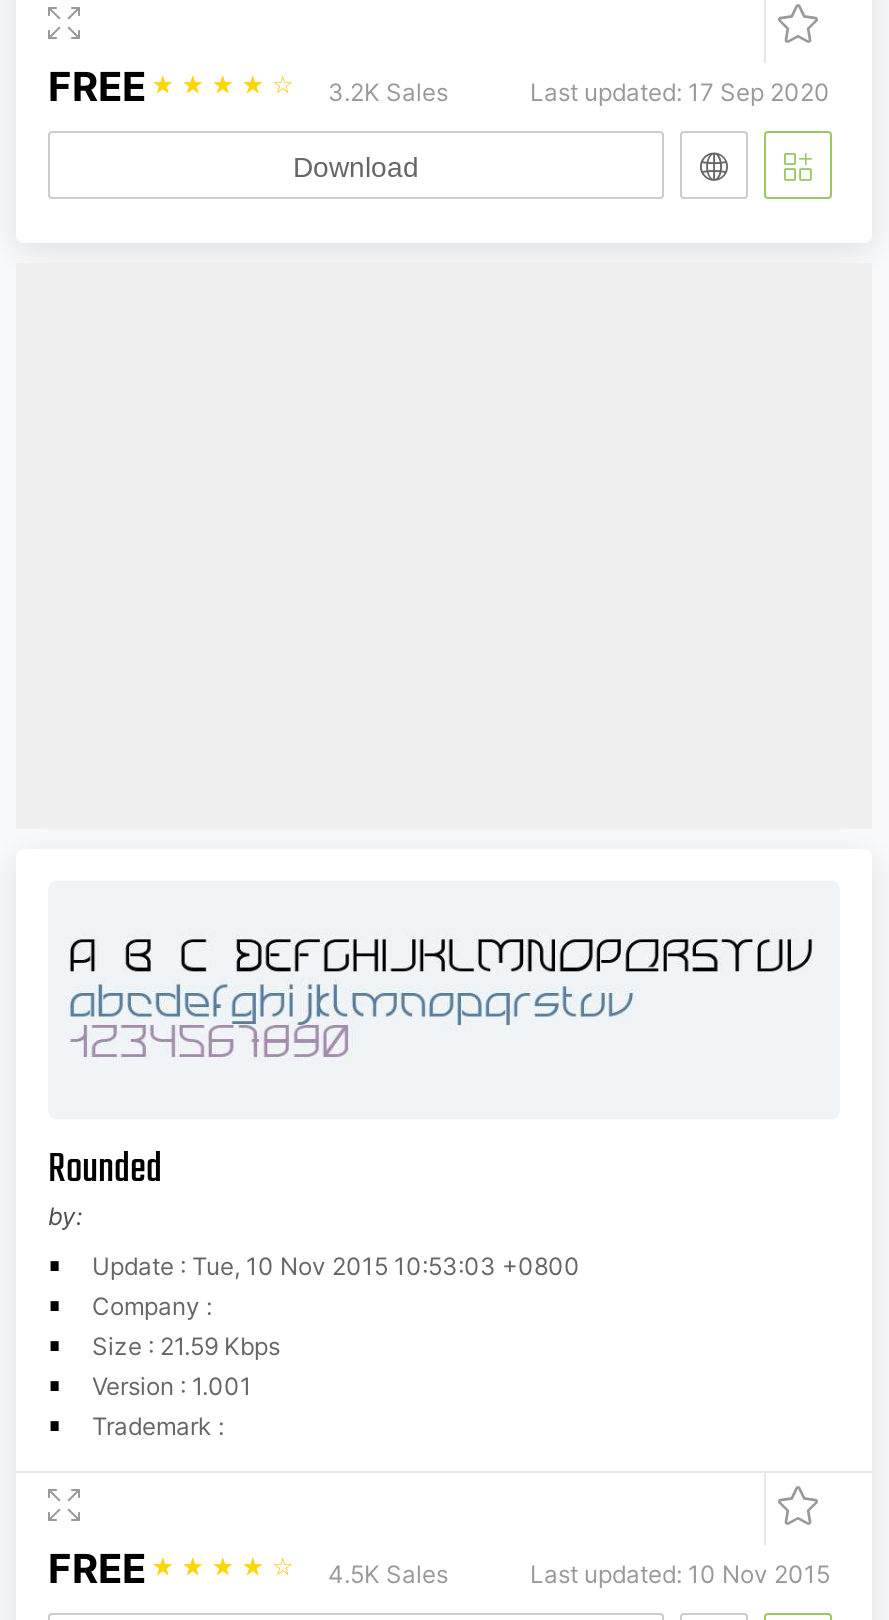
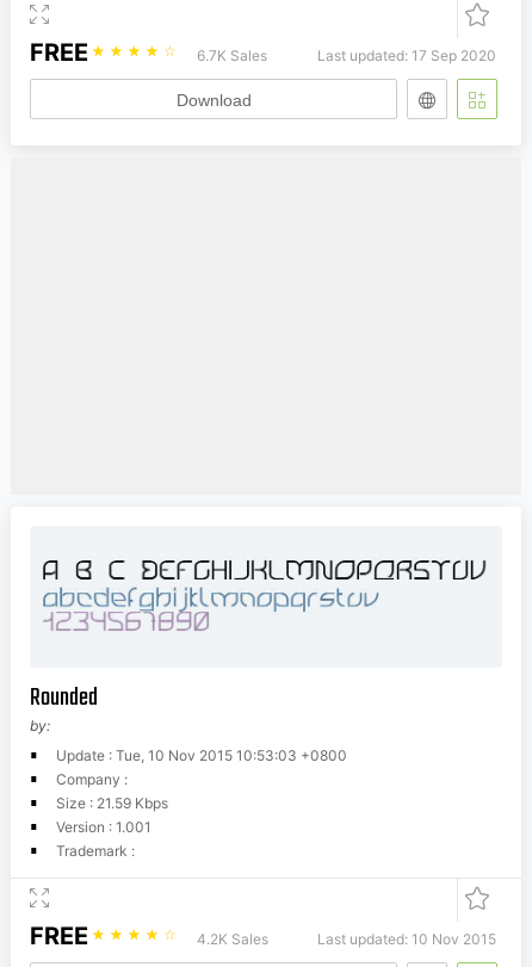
- 3.2K Sales
+ 6.7K Sales

- 4.5K Sales
+ 4.2K Sales
